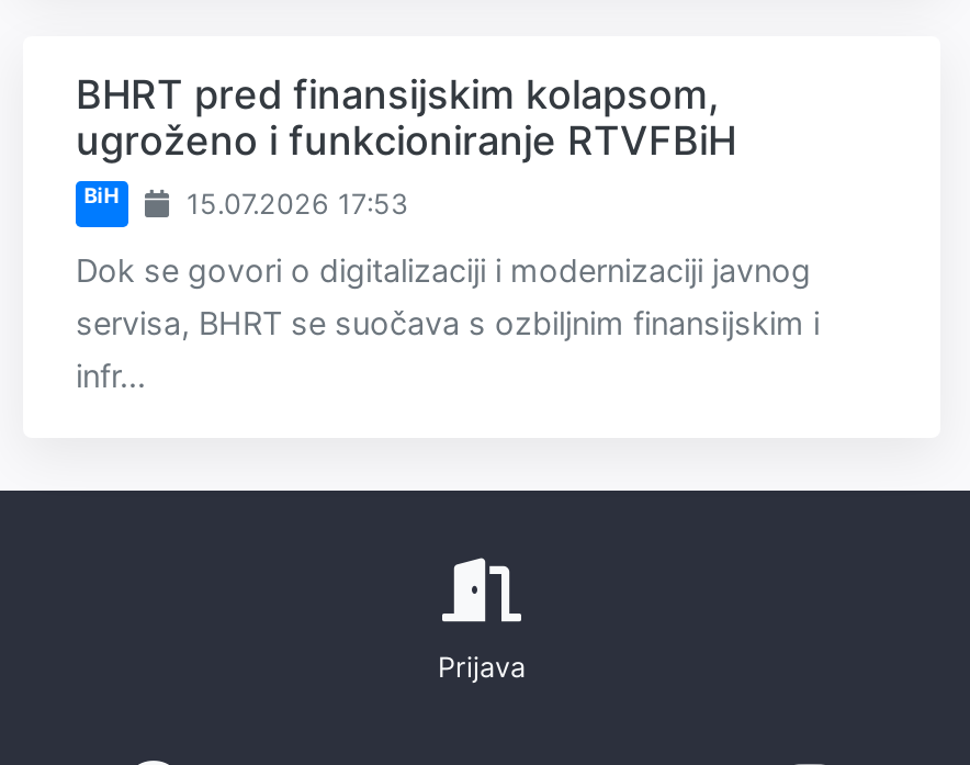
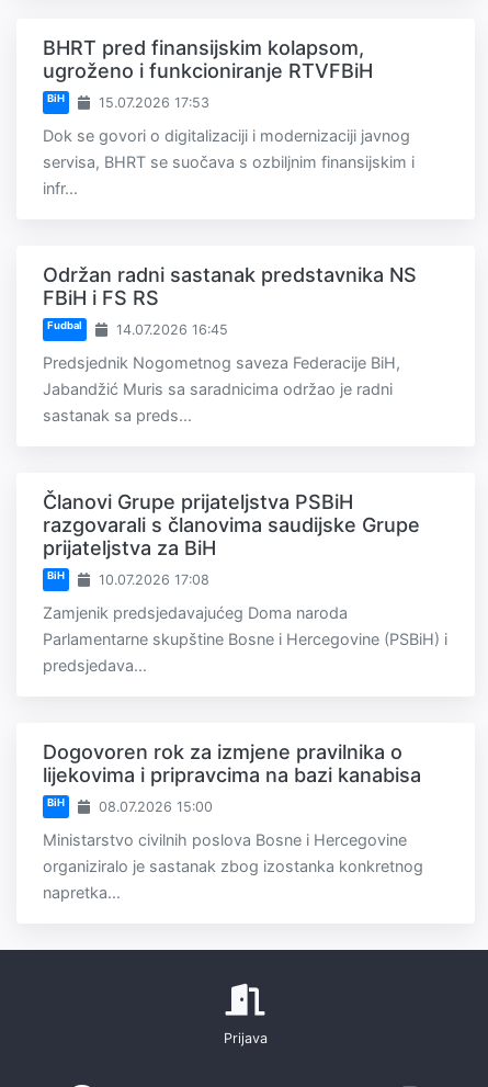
+ Održan radni sastanak predstavnika NS
+ FBiH i FS RS
+ Fudbal
+ 14.07.2026 16:45
+ Predsjednik Nogometnog saveza Federacije BiH,
+ Jabandžić Muris sa saradnicima održao je radni
+ sastanak sa preds...

+ Članovi Grupe prijateljstva PSBiH
+ razgovarali s članovima saudijske Grupe
+ prijateljstva za BiH
+ BiH
+ 10.07.2026 17:08
+ Zamjenik predsjedavajućeg Doma naroda
+ Parlamentarne skupštine Bosne i Hercegovine (PSBiH) i
+ predsjedava...

+ Dogovoren rok za izmjene pravilnika o
+ lijekovima i pripravcima na bazi kanabisa
+ BiH
+ 08.07.2026 15:00
+ Ministarstvo civilnih poslova Bosne i Hercegovine
+ organiziralo je sastanak zbog izostanka konkretnog
+ napretka...
